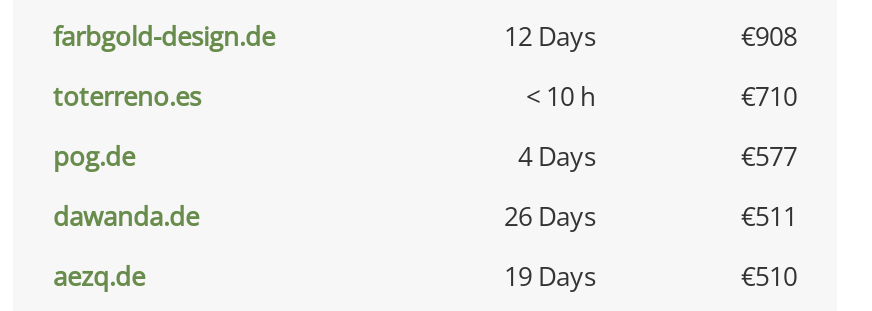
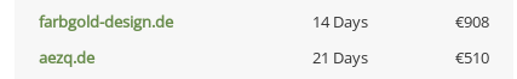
- 12 Days
+ 14 Days

- toterreno.es
- < 10 h
- €710
- pog.de
- 4 Days
- €577
- dawanda.de
- 26 Days
- €511

- 19 Days
+ 21 Days
